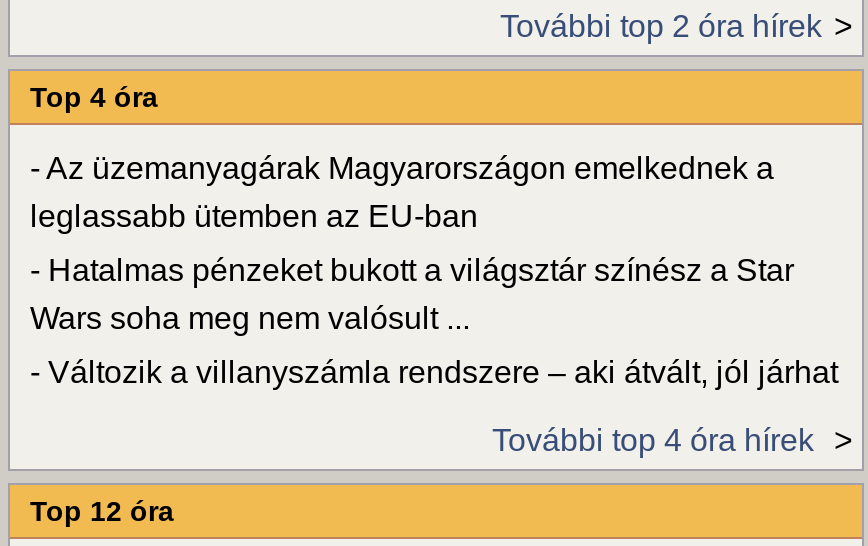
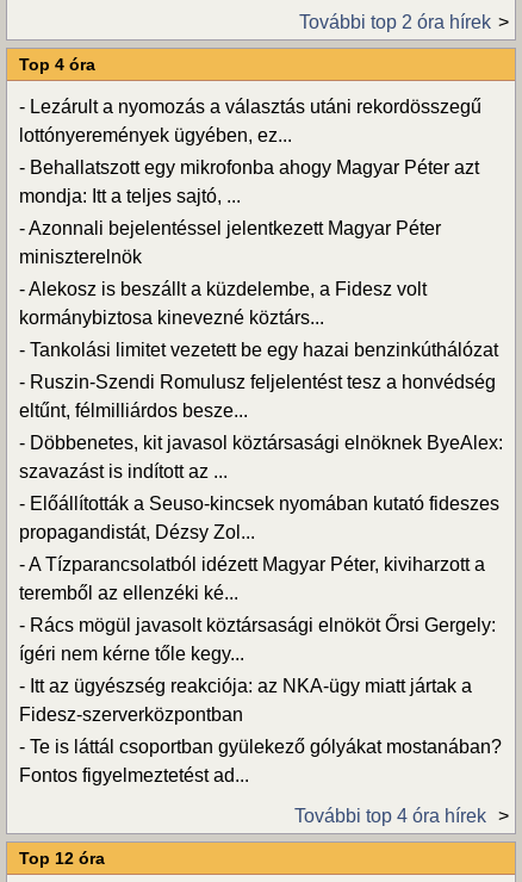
- - Az üzemanyagárak Magyarországon emelkednek a
- leglassabb ütemben az EU-ban
- - Hatalmas pénzeket bukott a világsztár színész a Star
- Wars soha meg nem valósult ...
- - Változik a villanyszámla rendszere – aki átvált, jól járhat
+ - Lezárult a nyomozás a választás utáni rekordösszegű
+ lottónyeremények ügyében, ez...
+ - Behallatszott egy mikrofonba ahogy Magyar Péter azt
+ mondja: Itt a teljes sajtó, ...
+ - Azonnali bejelentéssel jelentkezett Magyar Péter
+ miniszterelnök
+ - Alekosz is beszállt a küzdelembe, a Fidesz volt
+ kormánybiztosa kinevezné köztárs...
+ - Tankolási limitet vezetett be egy hazai benzinkúthálózat
+ - Ruszin-Szendi Romulusz feljelentést tesz a honvédség
+ eltűnt, félmilliárdos besze...
+ - Döbbenetes, kit javasol köztársasági elnöknek ByeAlex:
+ szavazást is indított az ...
+ - Előállították a Seuso-kincsek nyomában kutató fideszes
+ propagandistát, Dézsy Zol...
+ - A Tízparancsolatból idézett Magyar Péter, kiviharzott a
+ teremből az ellenzéki ké...
+ - Rács mögül javasolt köztársasági elnököt Őrsi Gergely:
+ ígéri nem kérne tőle kegy...
+ - Itt az ügyészség reakciója: az NKA-ügy miatt jártak a
+ Fidesz-szerverközpontban
+ - Te is láttál csoportban gyülekező gólyákat mostanában?
+ Fontos figyelmeztetést ad...
